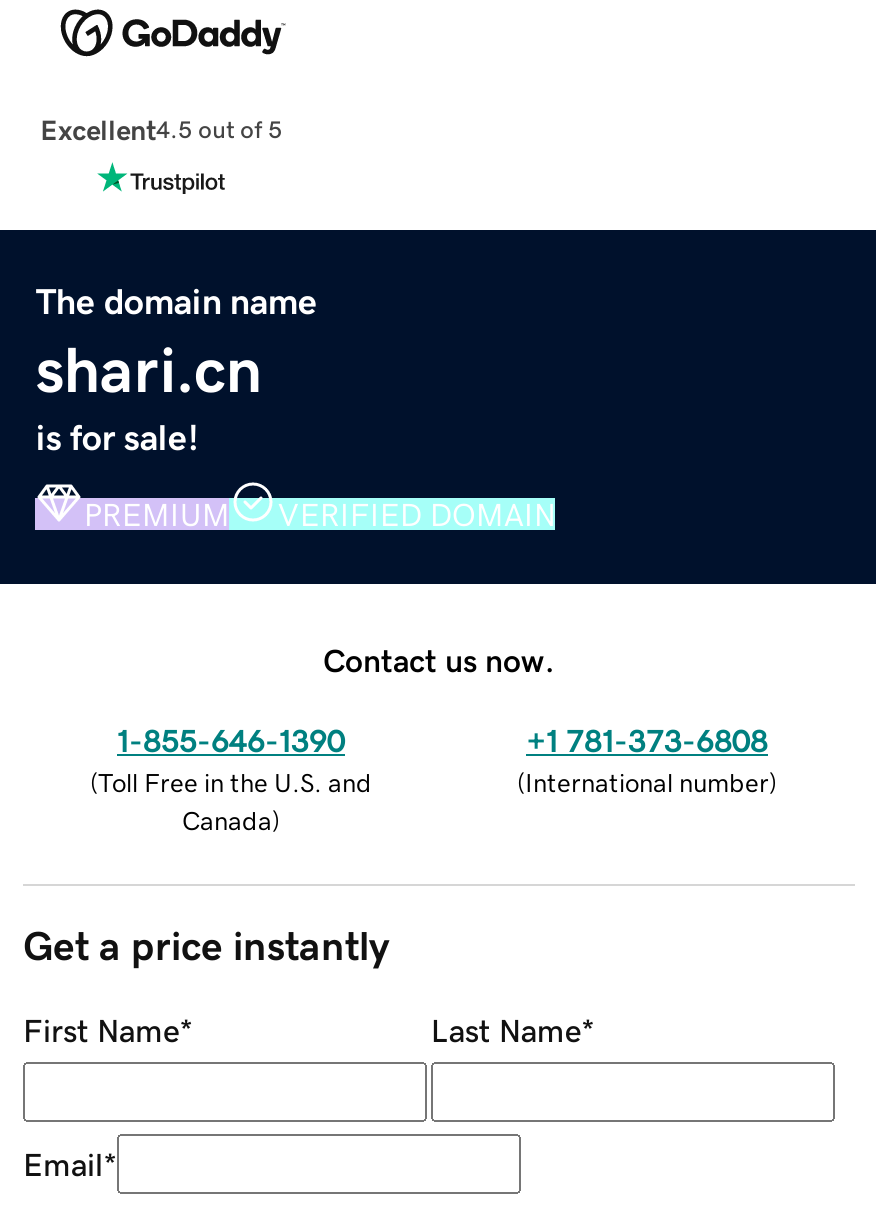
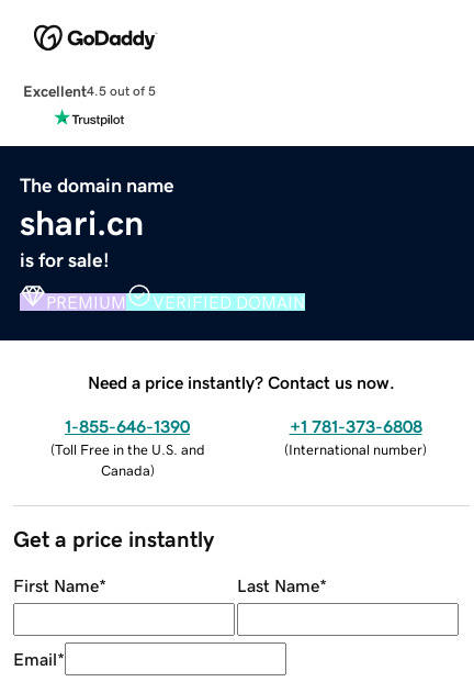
- Contact us now.
+ Need a price instantly? Contact us now.
